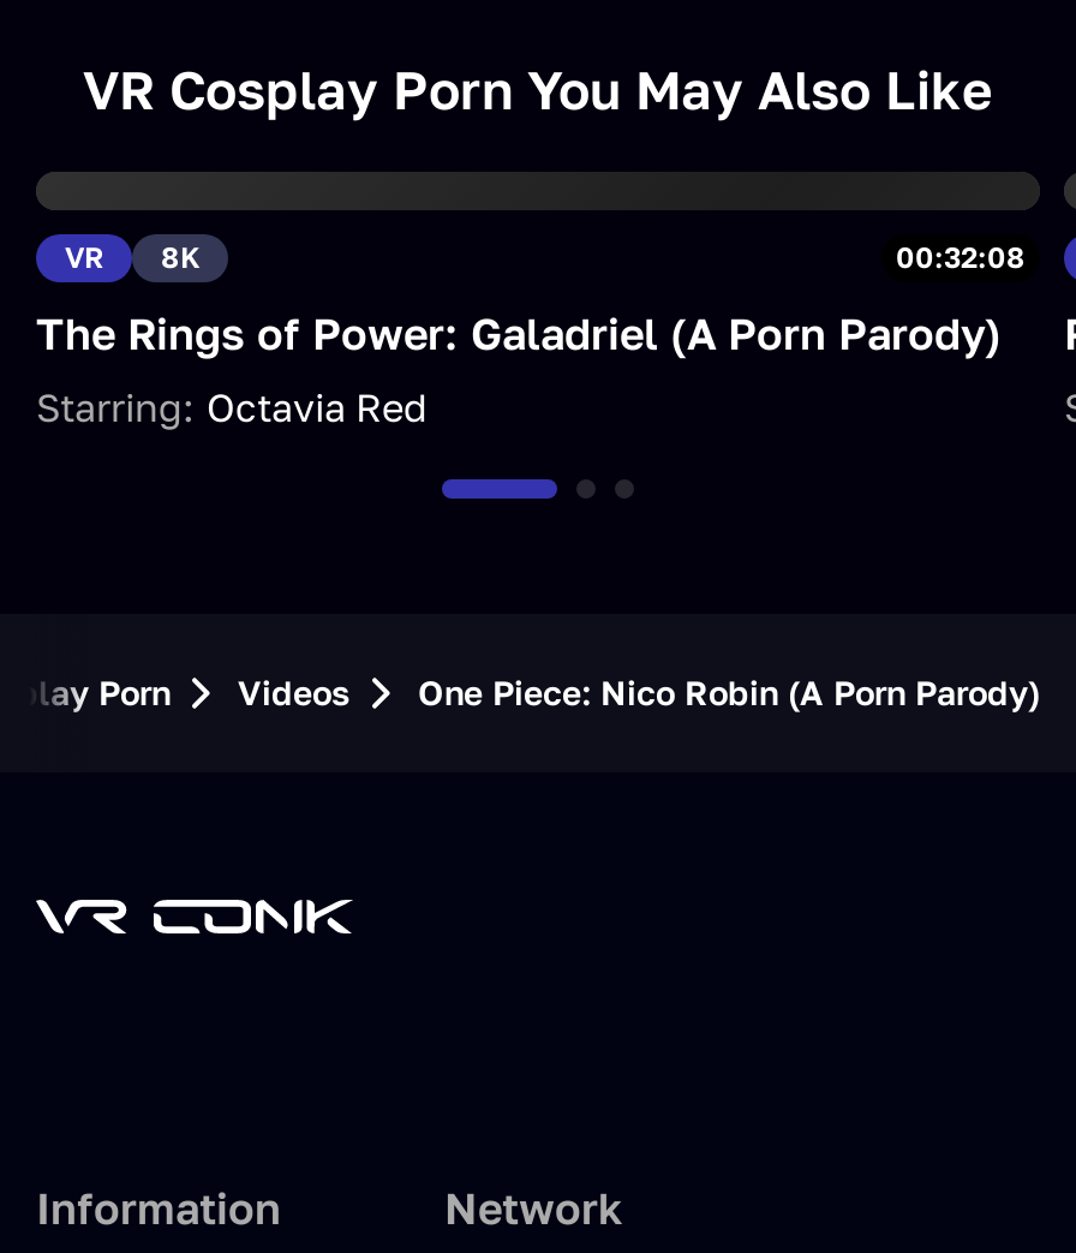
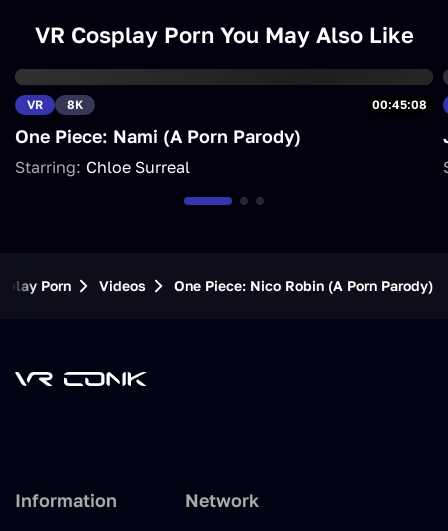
- 00:32:08
+ 00:45:08

- The Rings of Power: Galadriel (A Porn Parody)
+ One Piece: Nami (A Porn Parody)

- Starring: Octavia Red
+ Starring: Chloe Surreal
